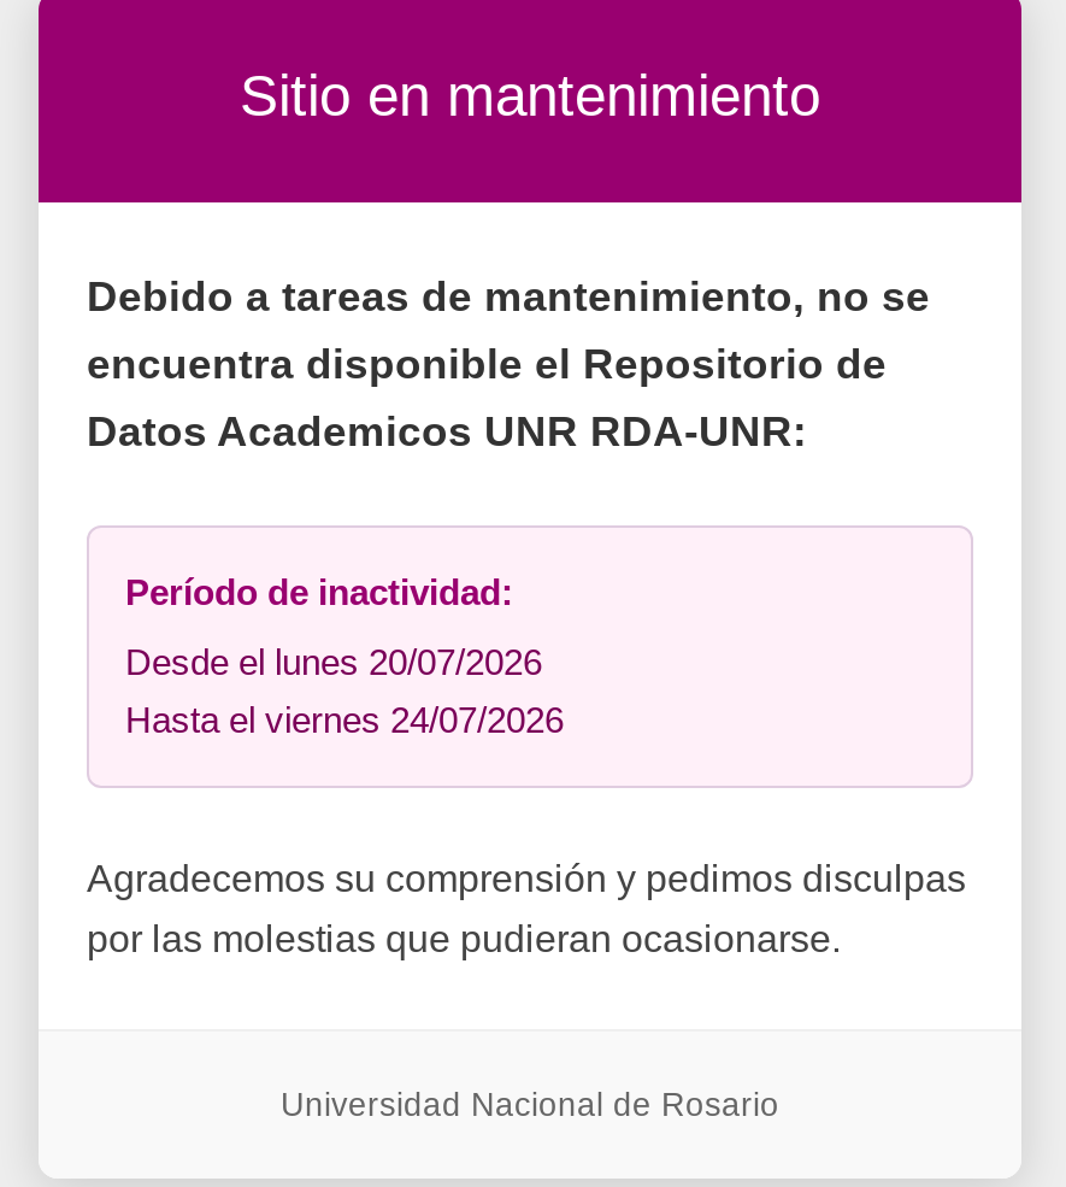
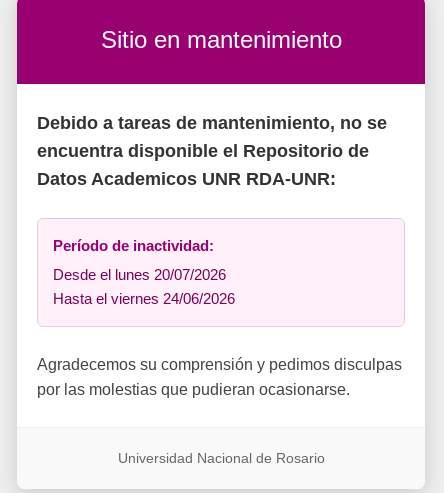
- Hasta el viernes 24/07/2026
+ Hasta el viernes 24/06/2026
